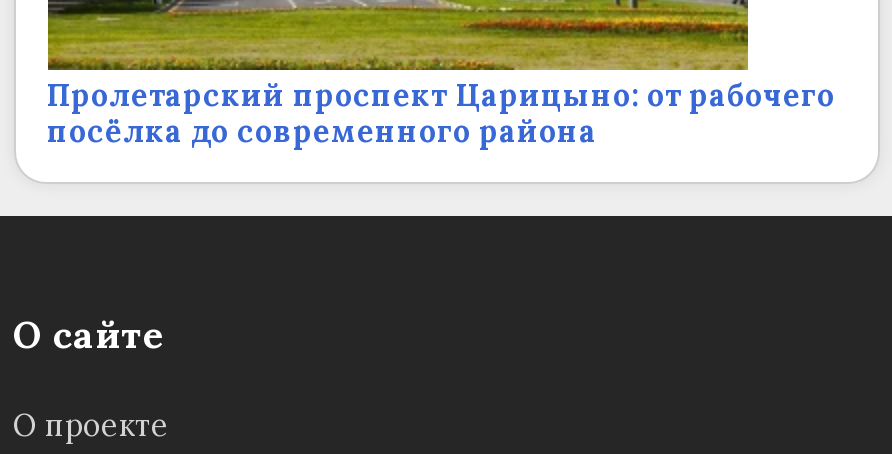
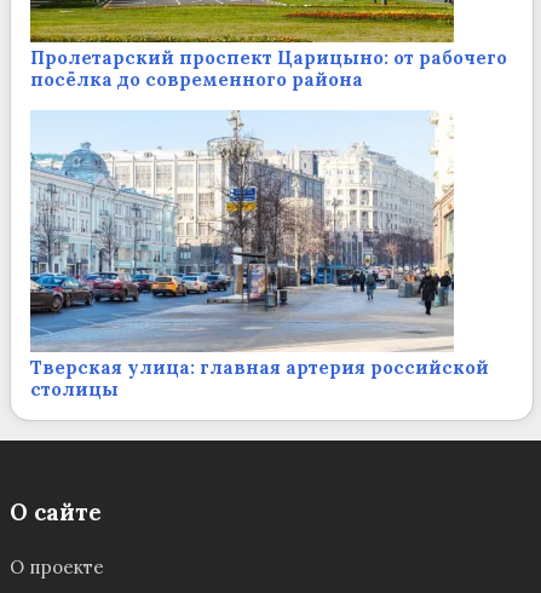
+ [image]
+ Тверская улица: главная артерия российской
+ столицы
